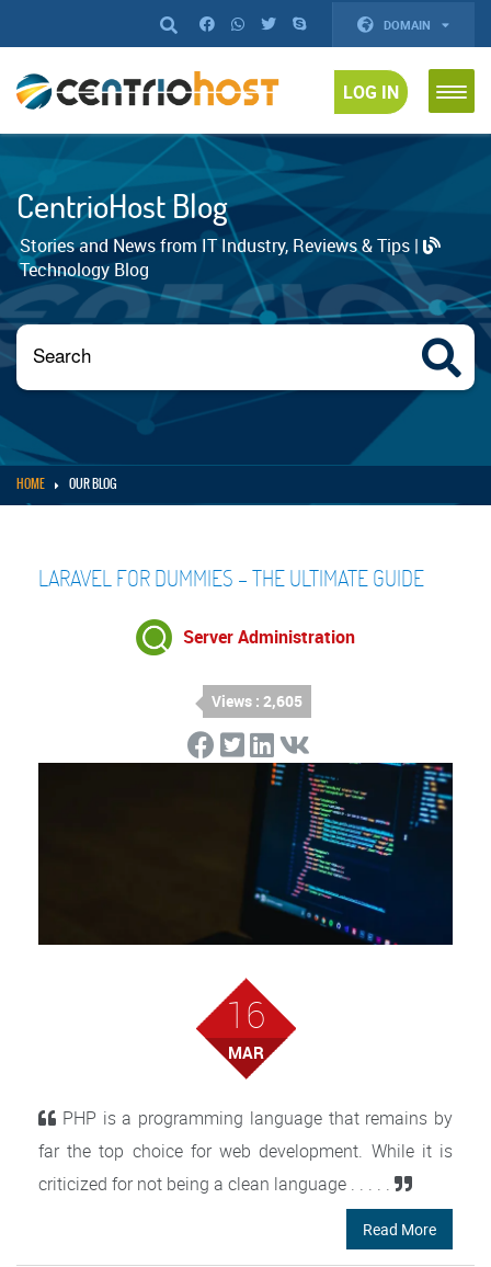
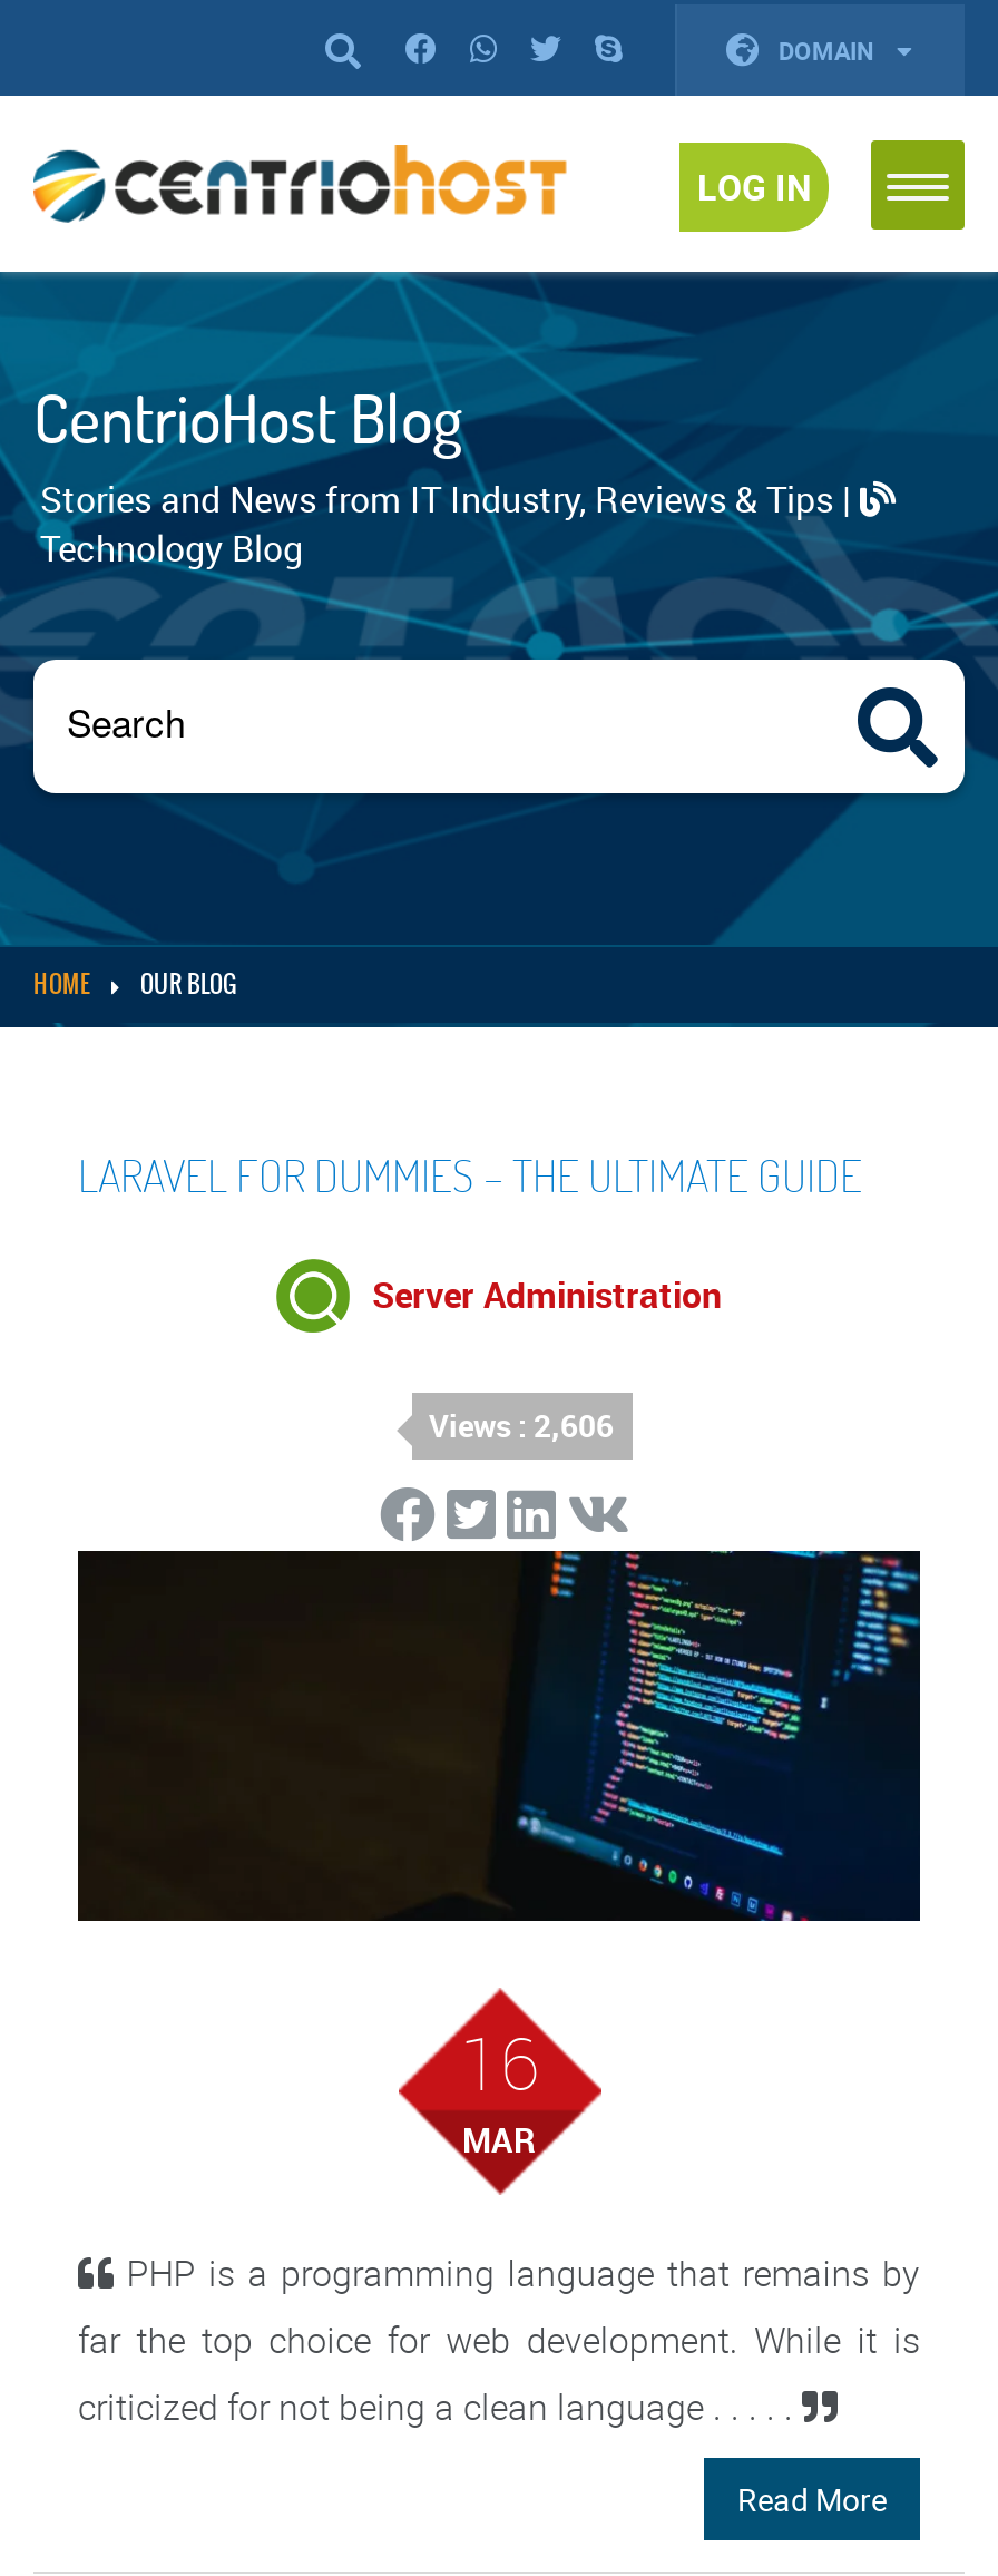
- Views : 2,605
+ Views : 2,606
